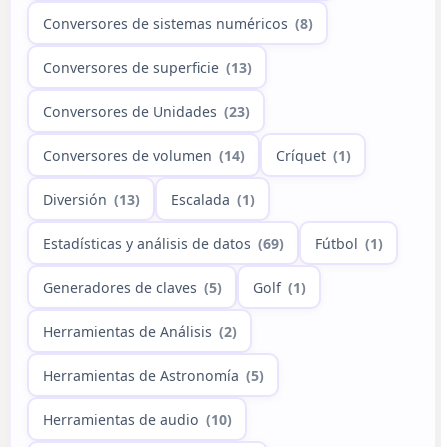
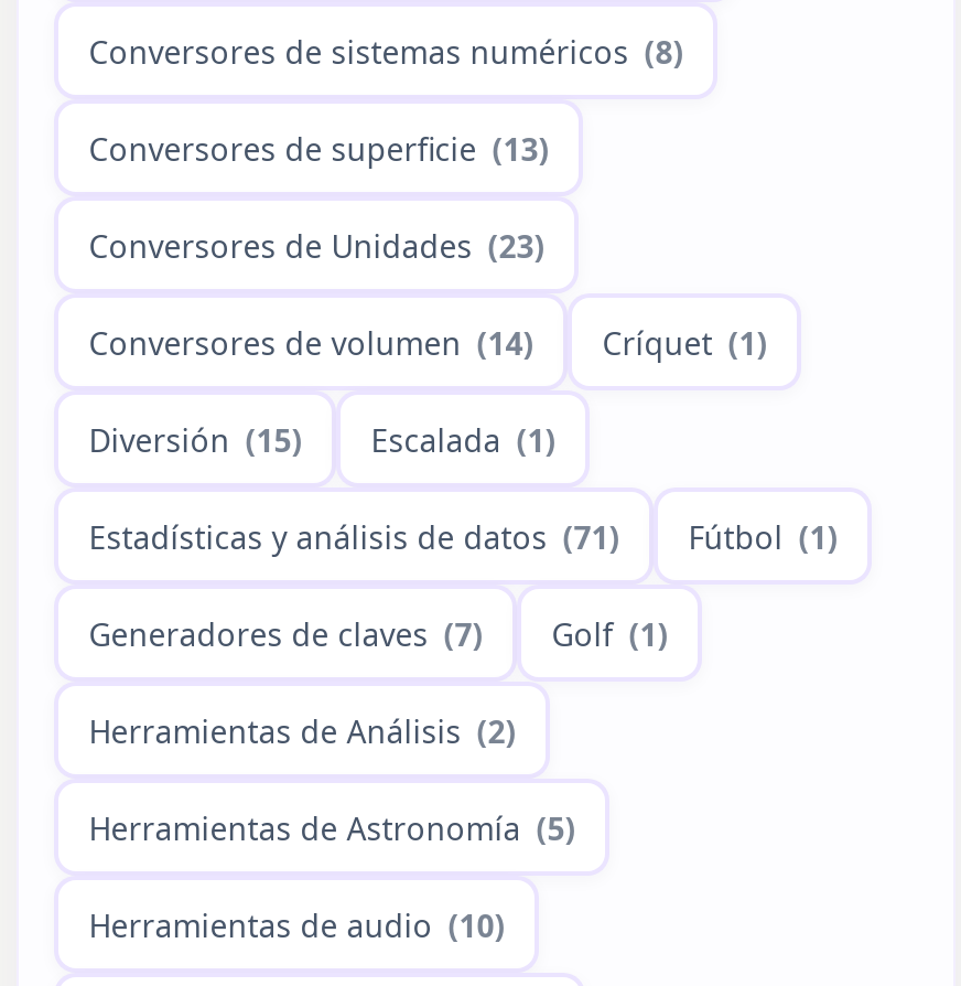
- Diversión (13) Escalada (1)
+ Diversión (15) Escalada (1)

- Estadísticas y análisis de datos (69)
+ Estadísticas y análisis de datos (71)

- Generadores de claves (5)
+ Generadores de claves (7)
